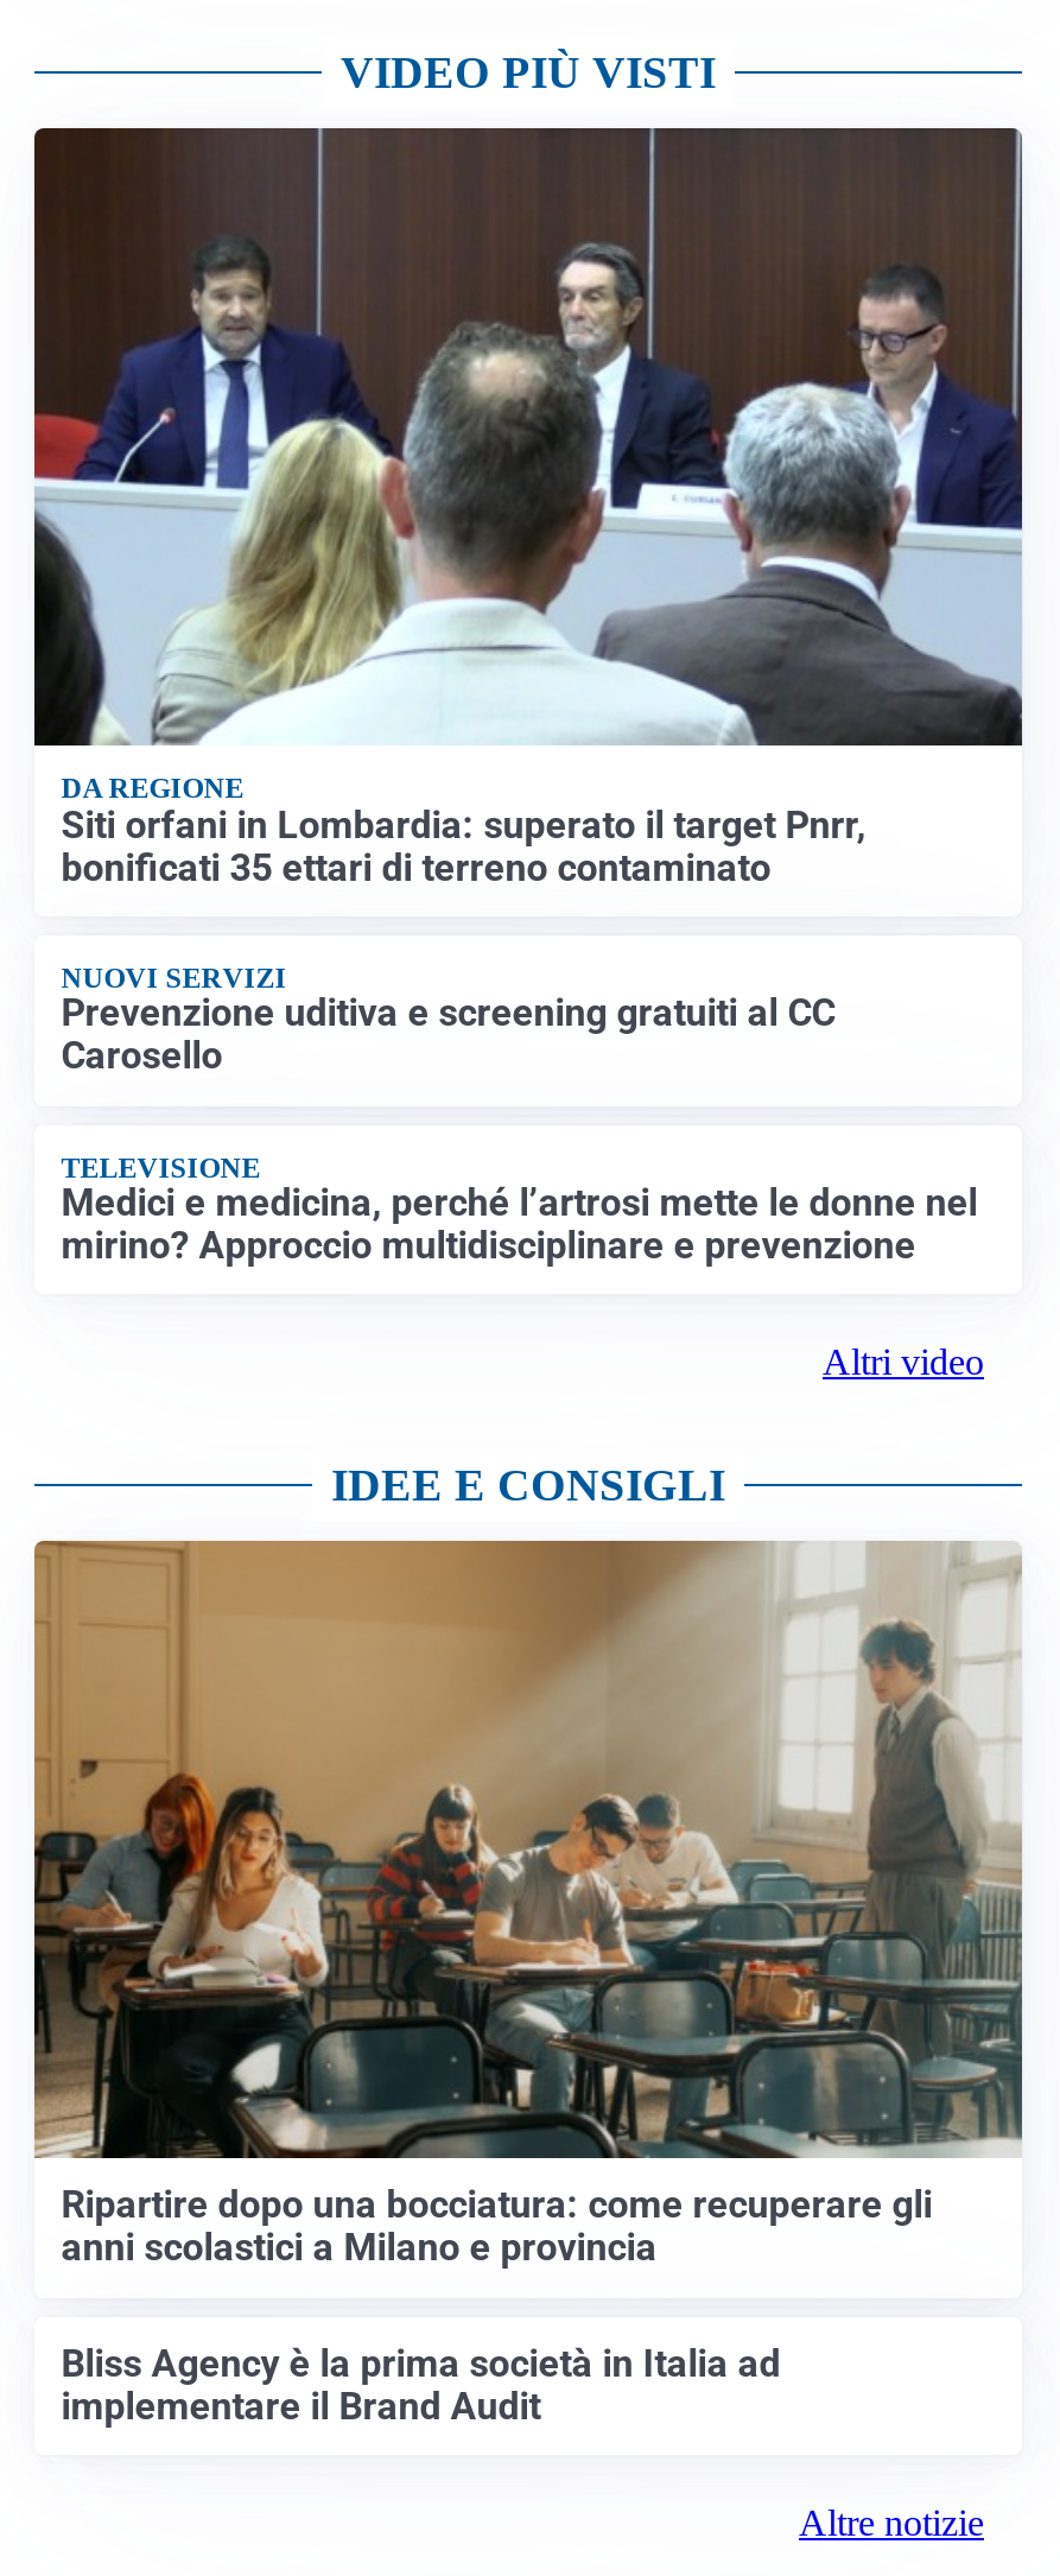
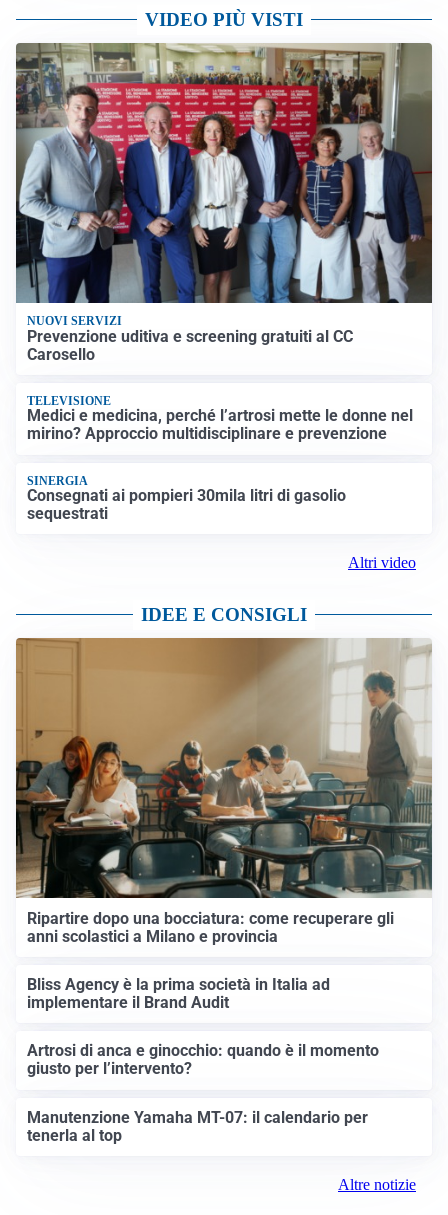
- [image]
+ [image]

- DA REGIONE
- Siti orfani in Lombardia: superato il target Pnrr,
- bonificati 35 ettari di terreno contaminato

moved up: NUOVI SERVIZI | Prevenzione uditiva e screening gratuiti al CC | Carosello | TELEVISIONE | Medici e medicina, perché l’artrosi mette le donne nel | mirino? Approccio multidisciplinare e prevenzione

+ SINERGIA
+ Consegnati ai pompieri 30mila litri di gasolio
+ sequestrati

+ Artrosi di anca e ginocchio: quando è il momento
+ giusto per l’intervento?
+ Manutenzione Yamaha MT-07: il calendario per
+ tenerla al top
